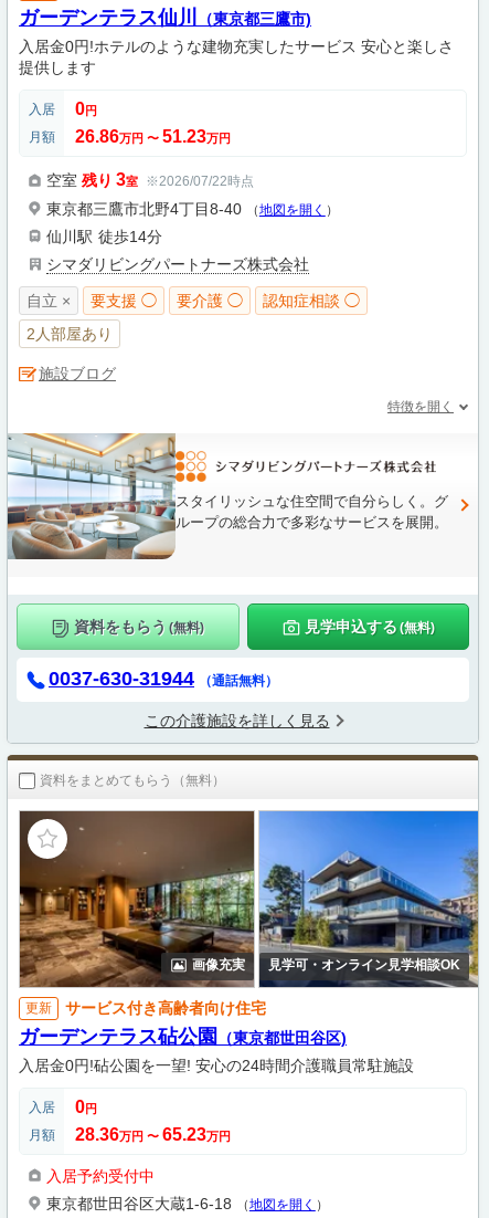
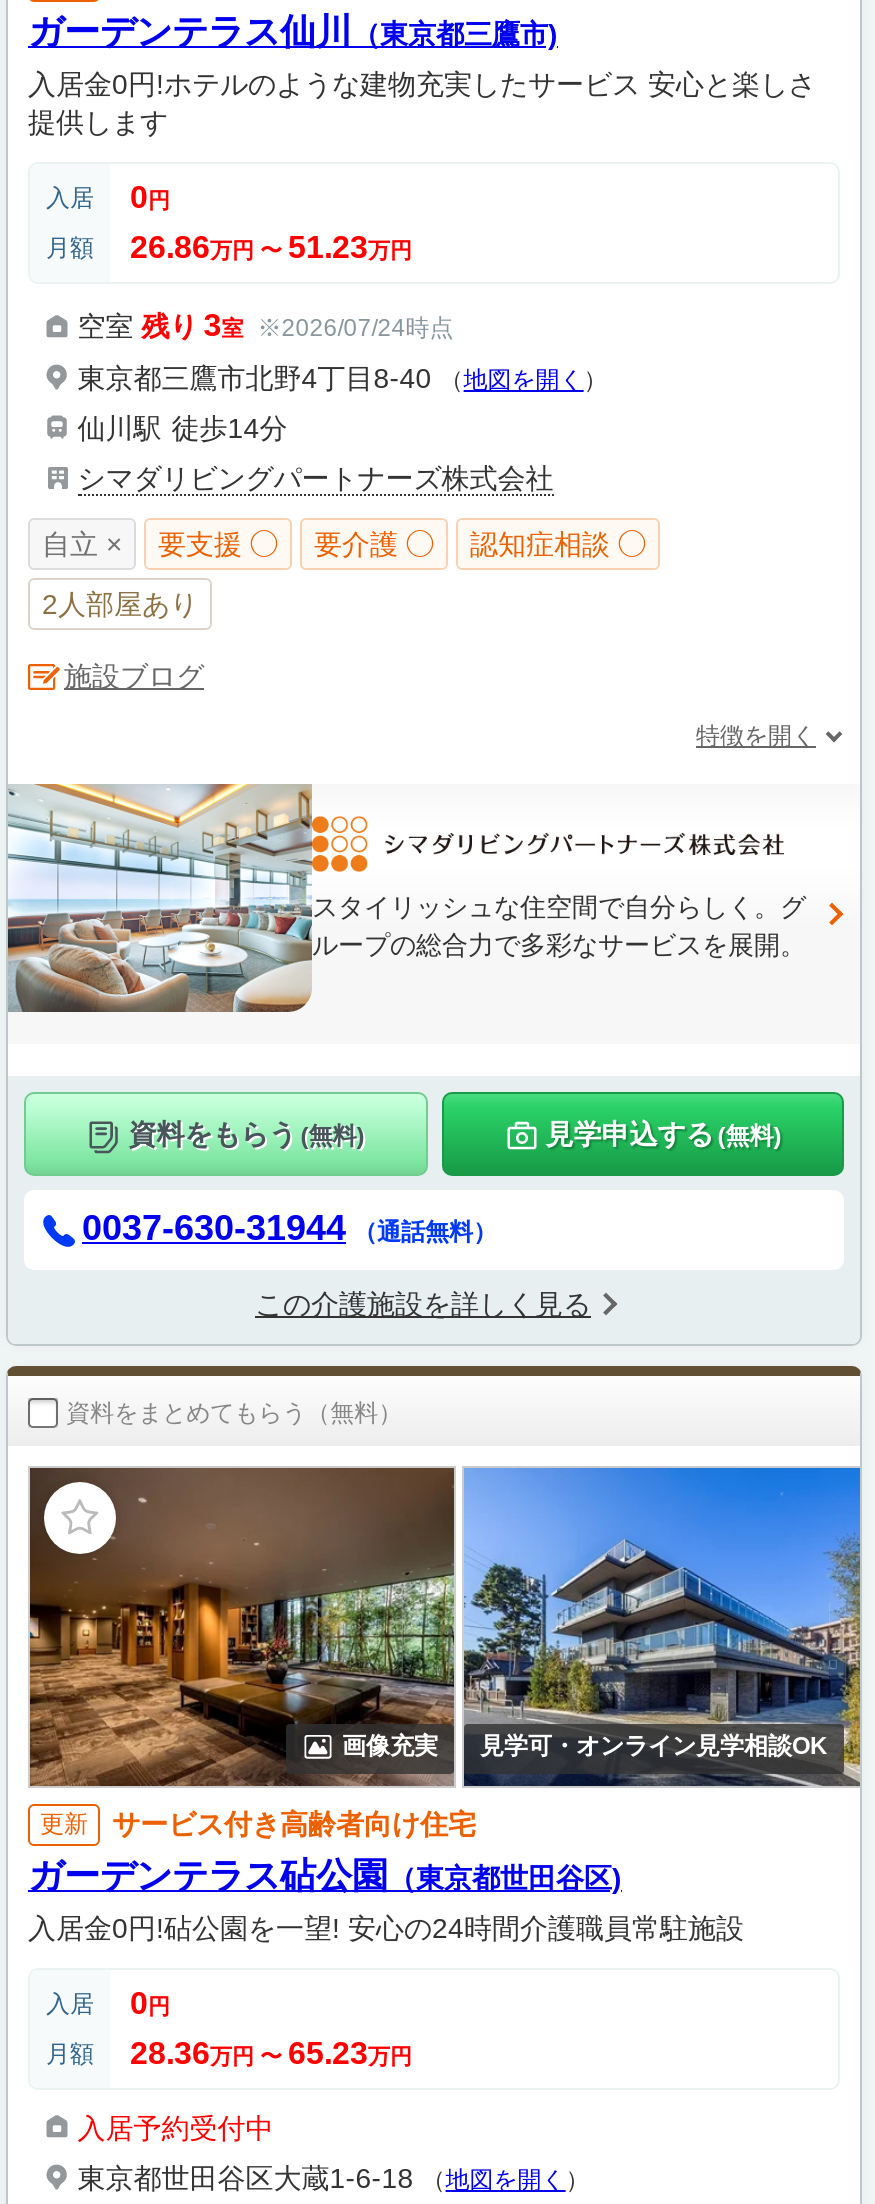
- 空室残り 3室 ※2026/07/22時点
+ 空室残り 3室 ※2026/07/24時点
